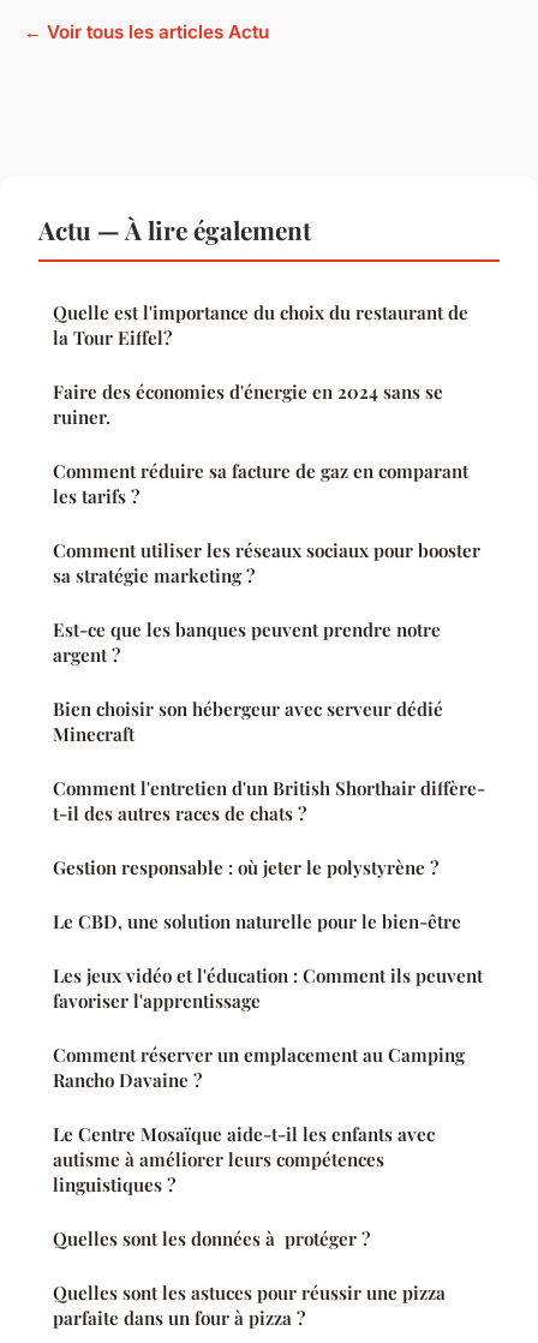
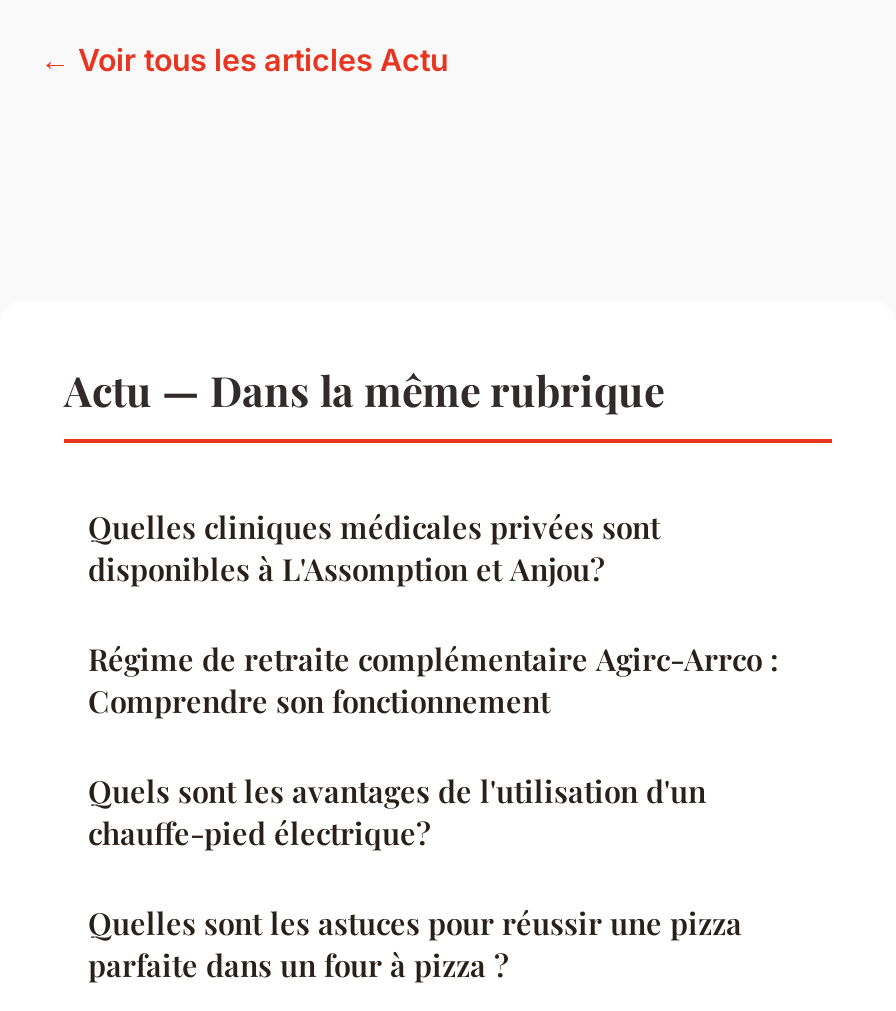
- Actu — À lire également
- Quelle est l'importance du choix du restaurant de
- la Tour Eiffel?
- Faire des économies d'énergie en 2024 sans se
- ruiner.
- Comment réduire sa facture de gaz en comparant
- les tarifs ?
- Comment utiliser les réseaux sociaux pour booster
- sa stratégie marketing ?
- Est-ce que les banques peuvent prendre notre
- argent ?
- Bien choisir son hébergeur avec serveur dédié
- Minecraft
- Comment l'entretien d'un British Shorthair diffère-
- t-il des autres races de chats ?
- Gestion responsable : où jeter le polystyrène ?
- Le CBD, une solution naturelle pour le bien-être
- Les jeux vidéo et l'éducation : Comment ils peuvent
- favoriser l'apprentissage
- Comment réserver un emplacement au Camping
- Rancho Davaine ?
- Le Centre Mosaïque aide-t-il les enfants avec
- autisme à améliorer leurs compétences
- linguistiques ?
- Quelles sont les données à protéger ?
+ Actu — Dans la même rubrique
+ Quelles cliniques médicales privées sont
+ disponibles à L'Assomption et Anjou?
+ Régime de retraite complémentaire Agirc-Arrco :
+ Comprendre son fonctionnement
+ Quels sont les avantages de l'utilisation d'un
+ chauffe-pied électrique?
